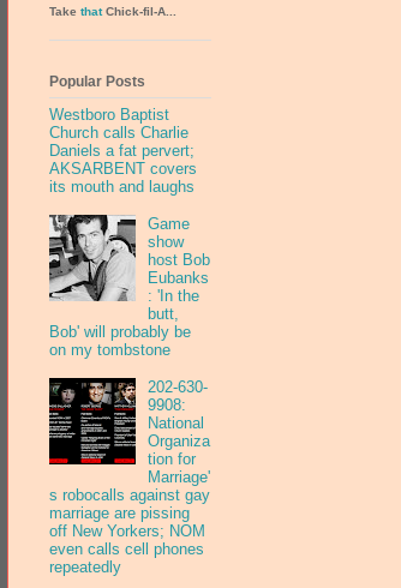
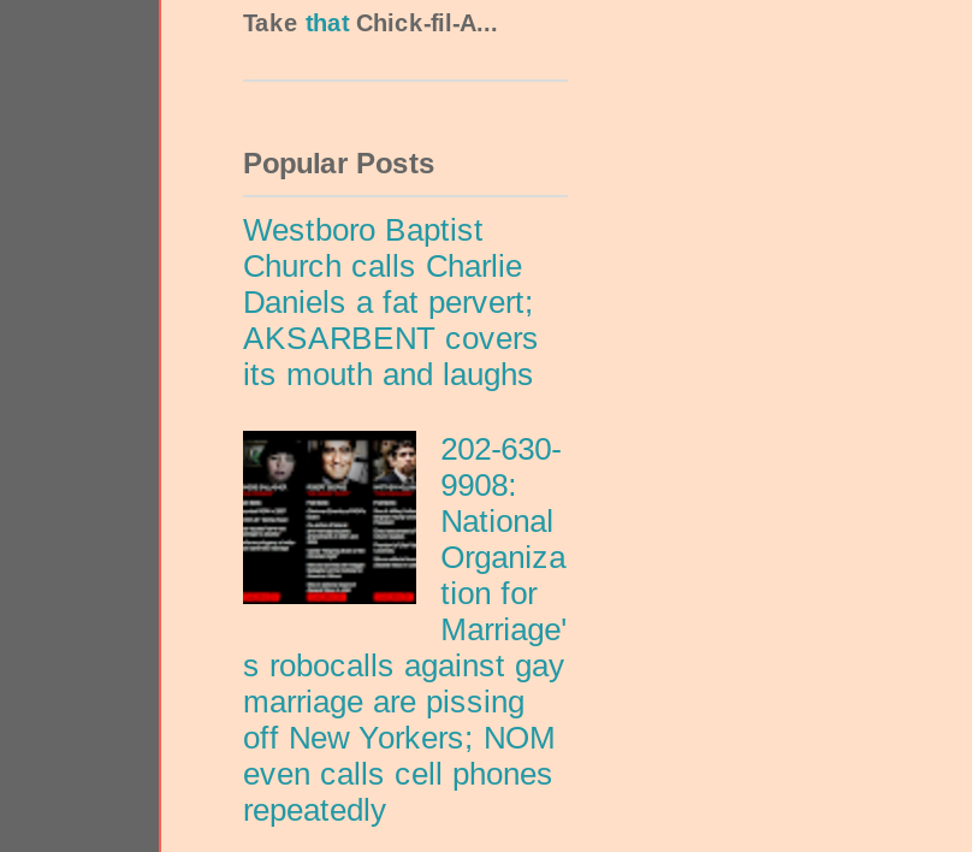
- [image]
- Game
- show
- host Bob
- Eubanks
- : 'In the
- butt,
- Bob' will probably be
- on my tombstone
